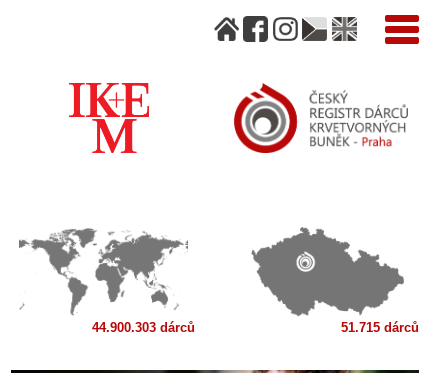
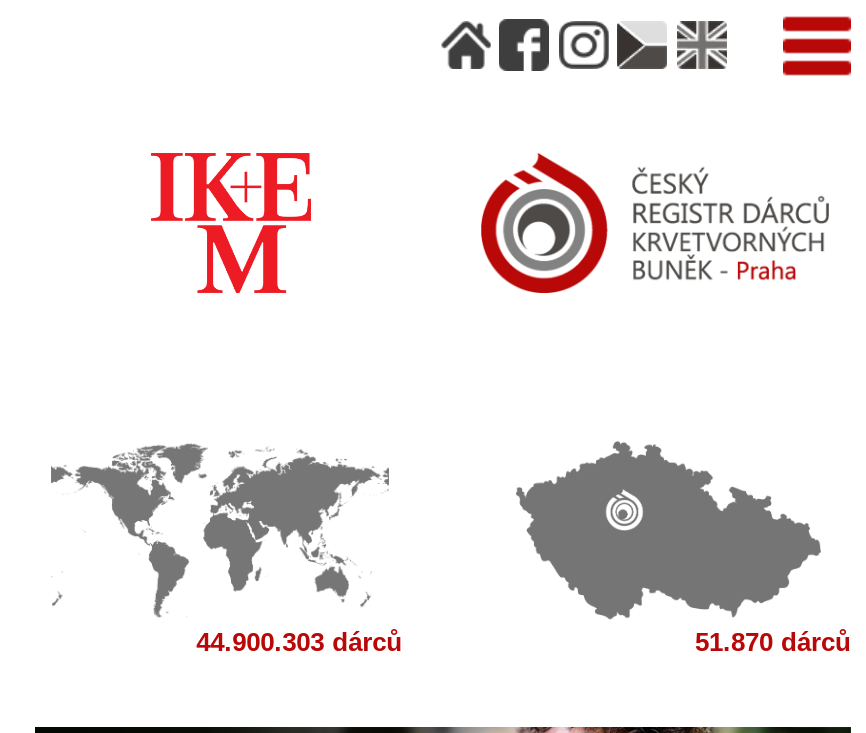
- 51.715 dárců
+ 51.870 dárců
